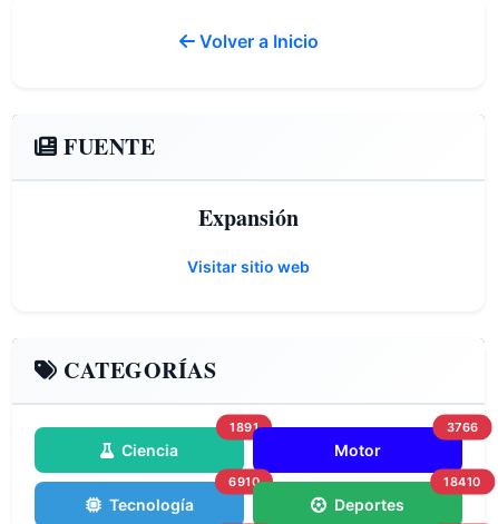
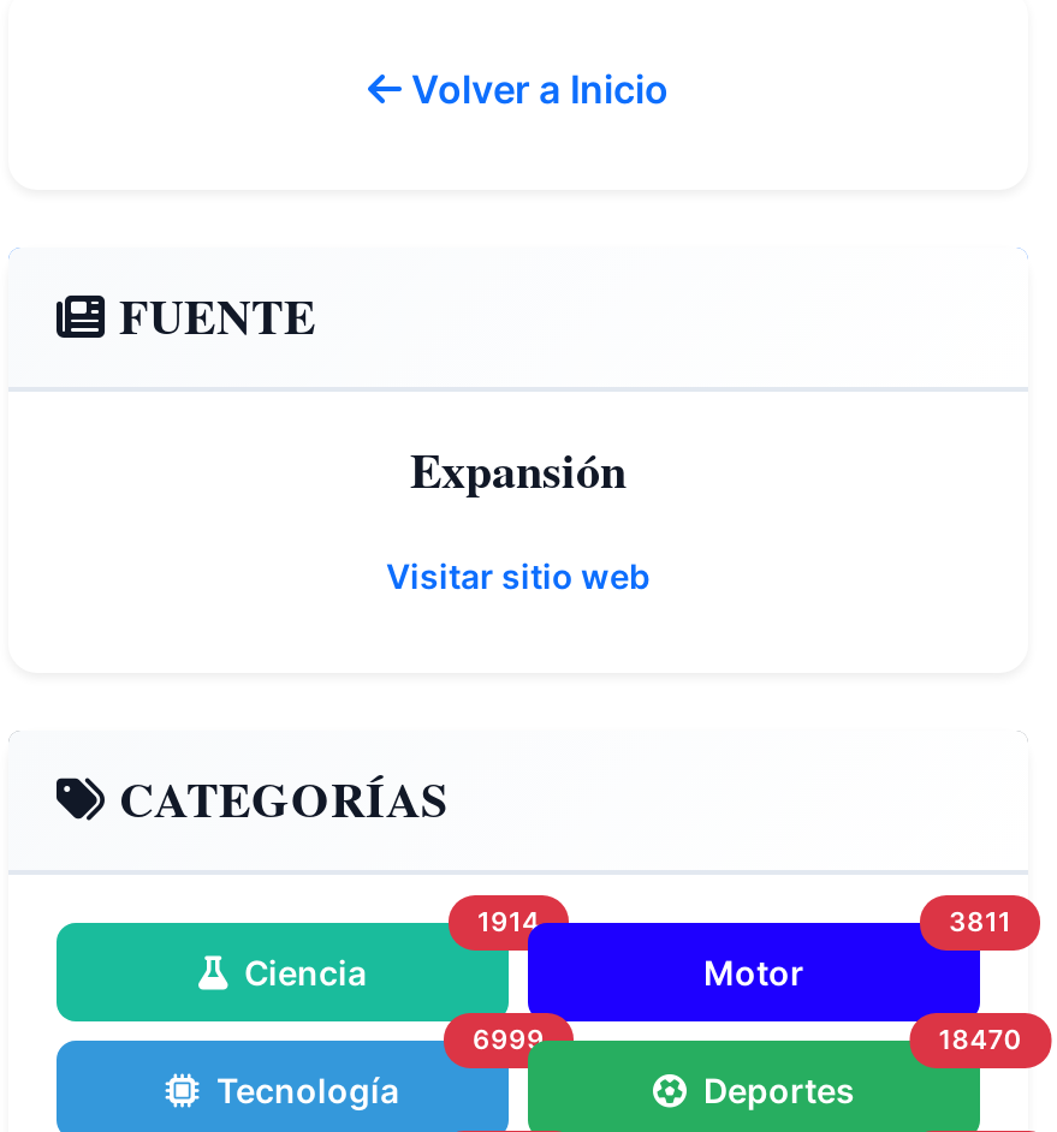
- 1891
+ 1914

- 3766
+ 3811

- 6910
+ 6999

- 18410
+ 18470
